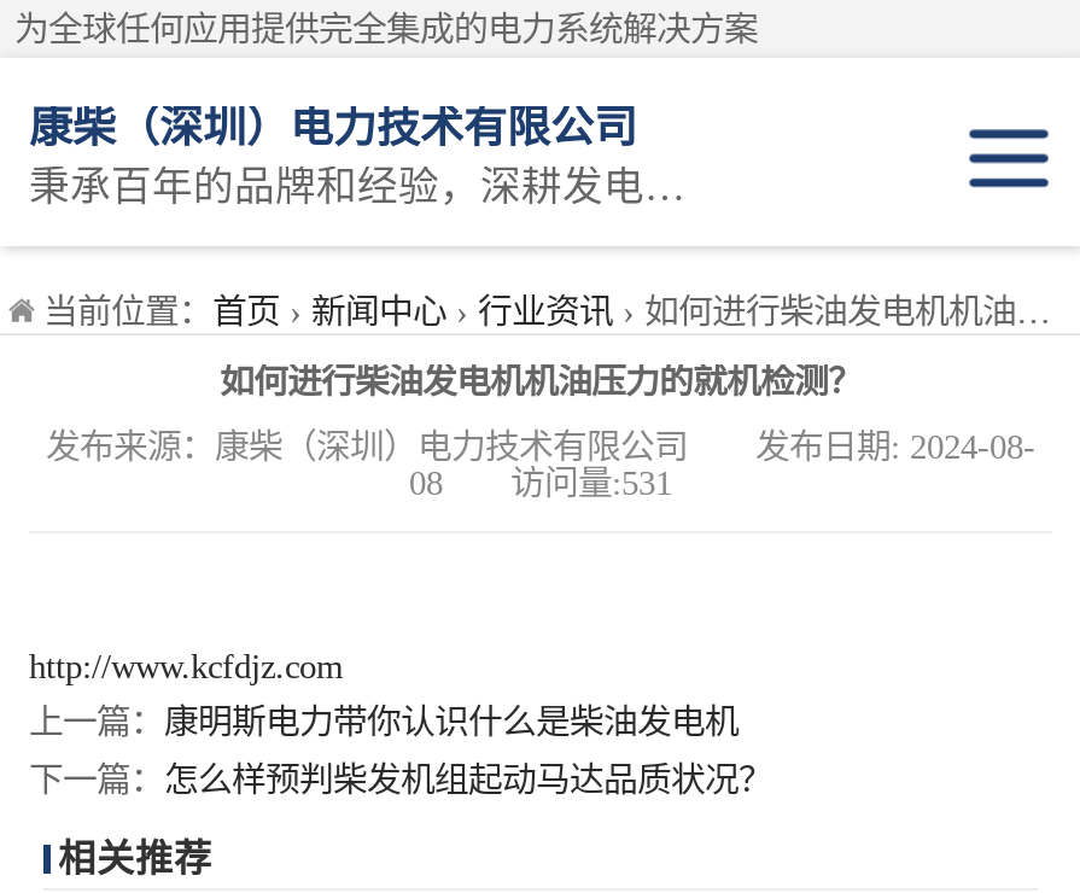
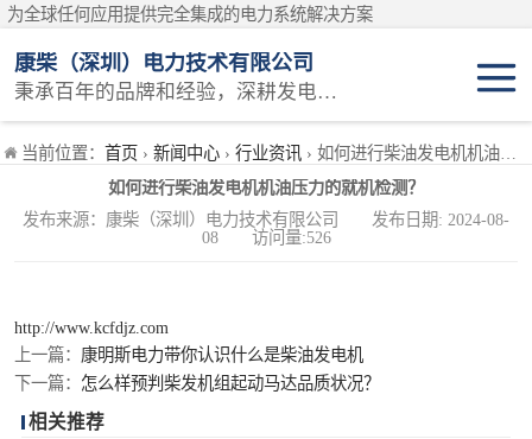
- 08 访问量:531
+ 08 访问量:526
